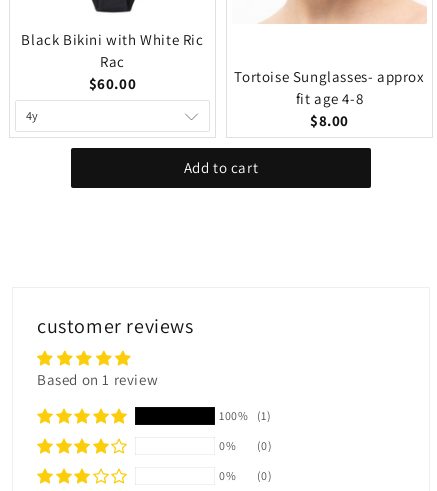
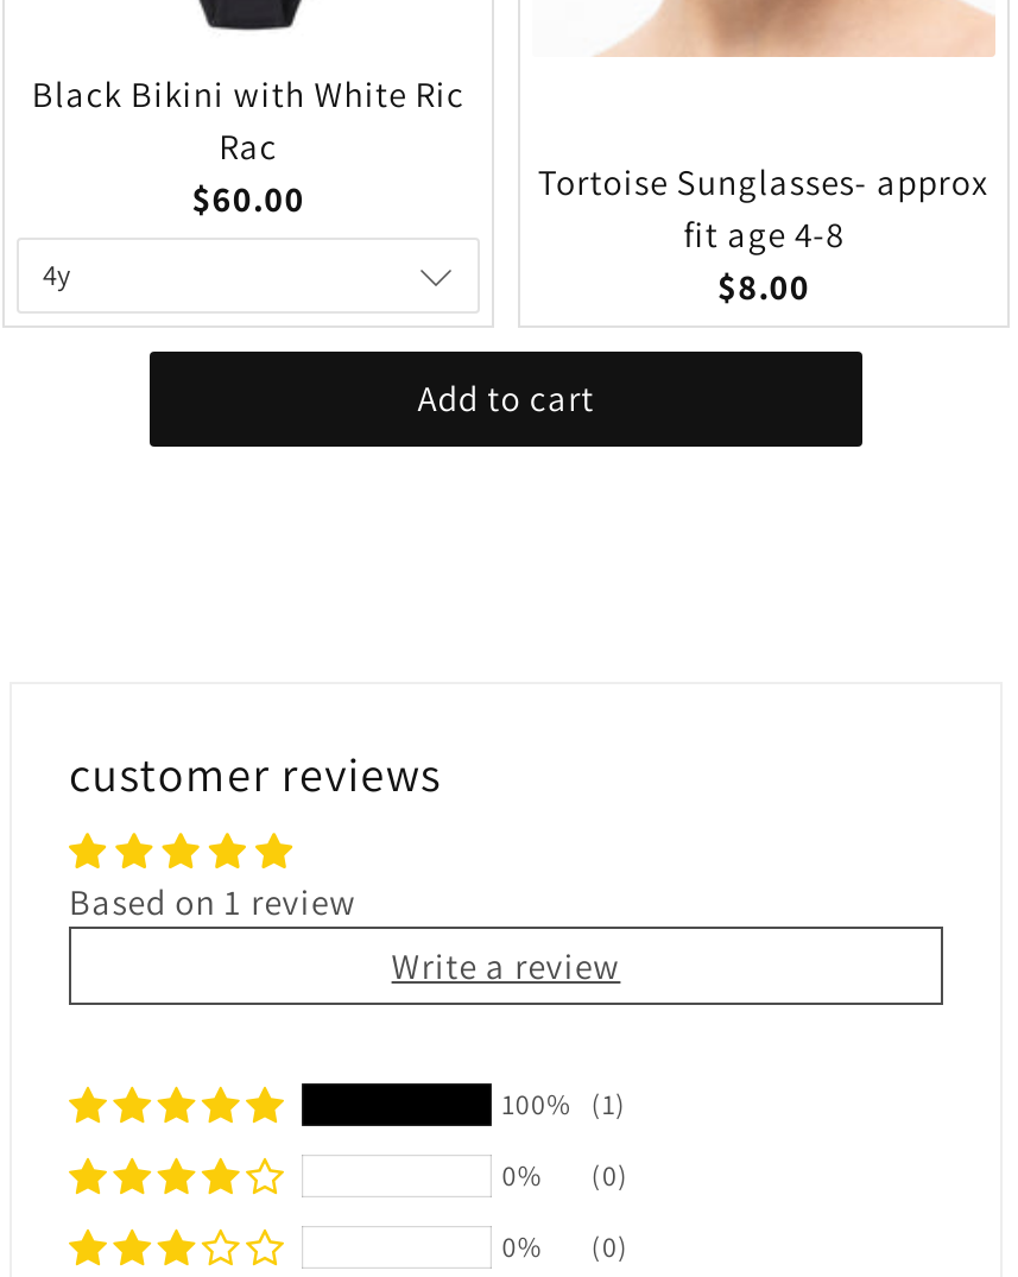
+ Write a review
